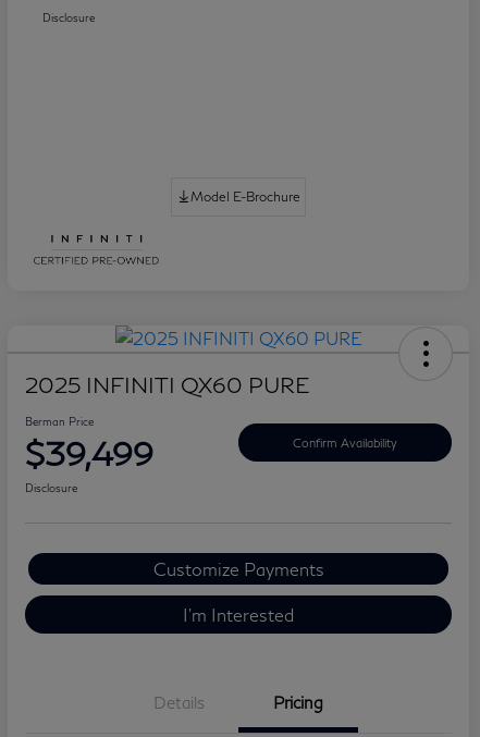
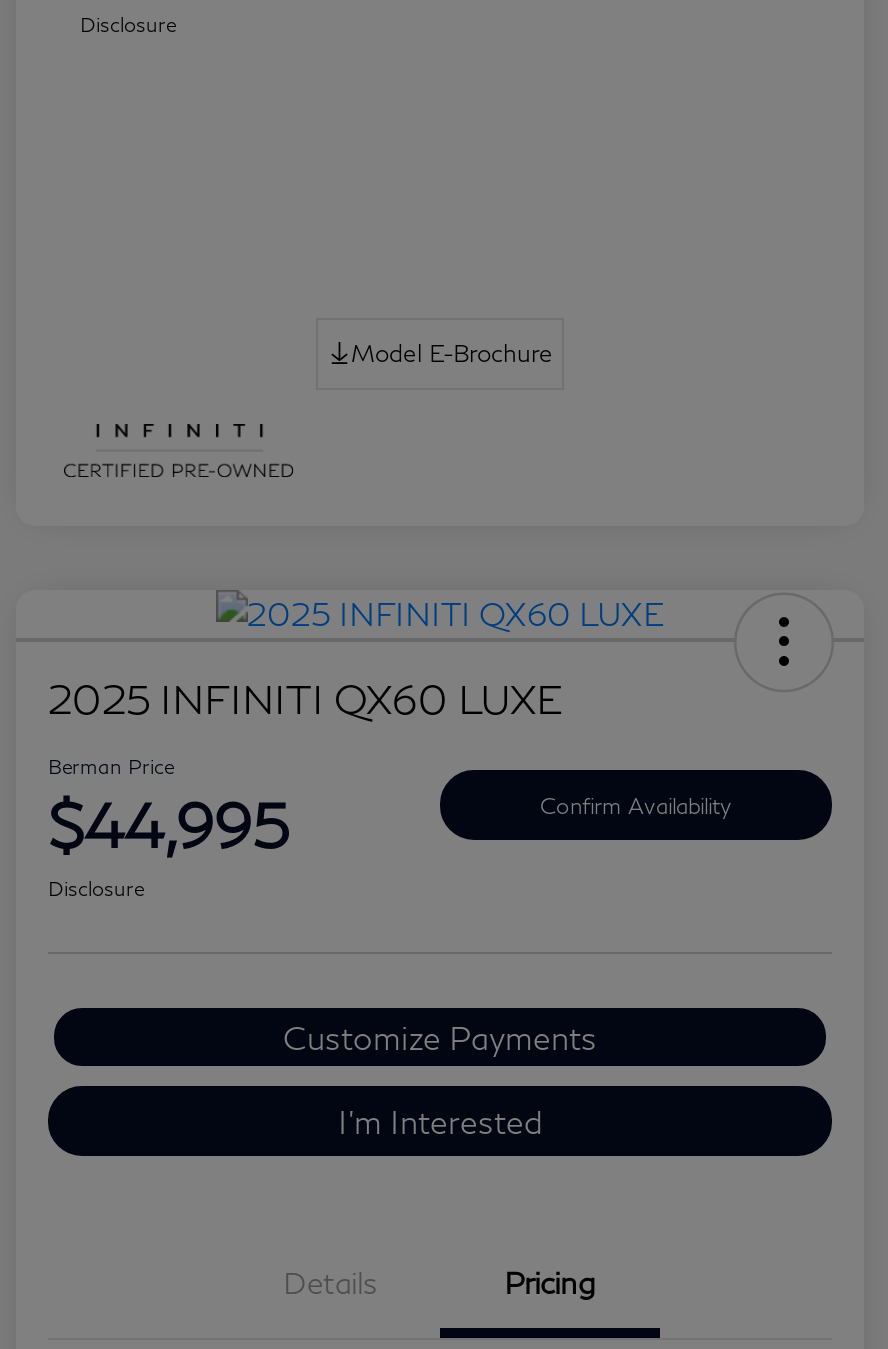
- 2025 INFINITI QX60 PURE
+ 2025 INFINITI QX60 LUXE

- $39,499
+ $44,995
